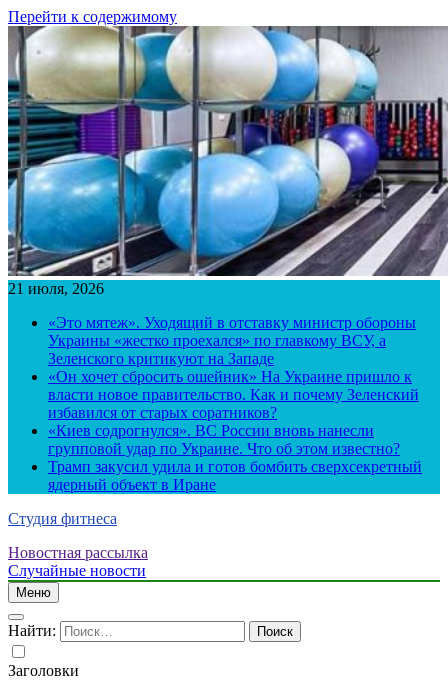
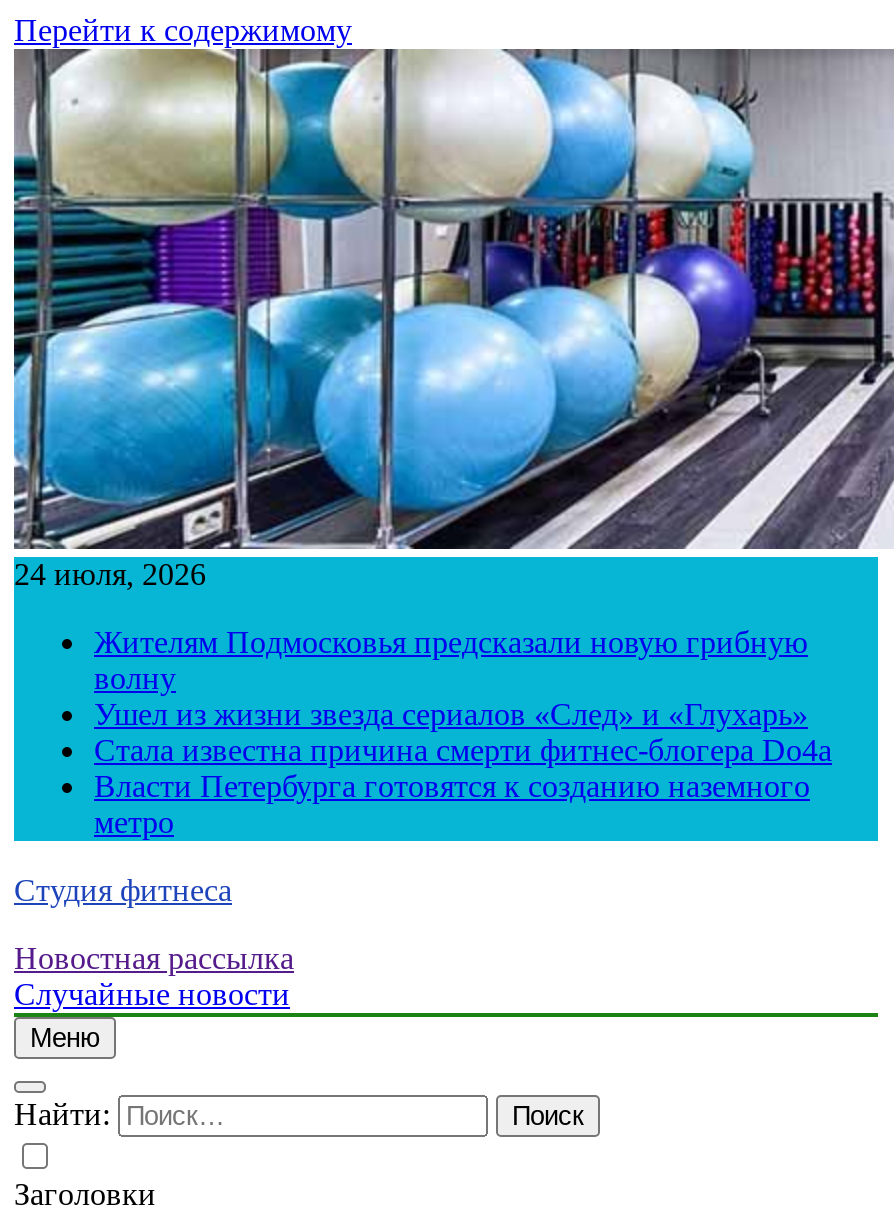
- 21 июля, 2026
+ 24 июля, 2026

- «Это мятеж». Уходящий в отставку министр обороны
- Украины «жестко проехался» по главкому ВСУ, а
- Зеленского критикуют на Западе
- «Он хочет сбросить ошейник» На Украине пришло к
- власти новое правительство. Как и почему Зеленский
- избавился от старых соратников?
- «Киев содрогнулся». ВС России вновь нанесли
- групповой удар по Украине. Что об этом известно?
- Трамп закусил удила и готов бомбить сверхсекретный
- ядерный объект в Иране
+ Жителям Подмосковья предсказали новую грибную
+ волну
+ Ушел из жизни звезда сериалов «След» и «Глухарь»
+ Стала известна причина смерти фитнес-блогера Do4а
+ Власти Петербурга готовятся к созданию наземного
+ метро
